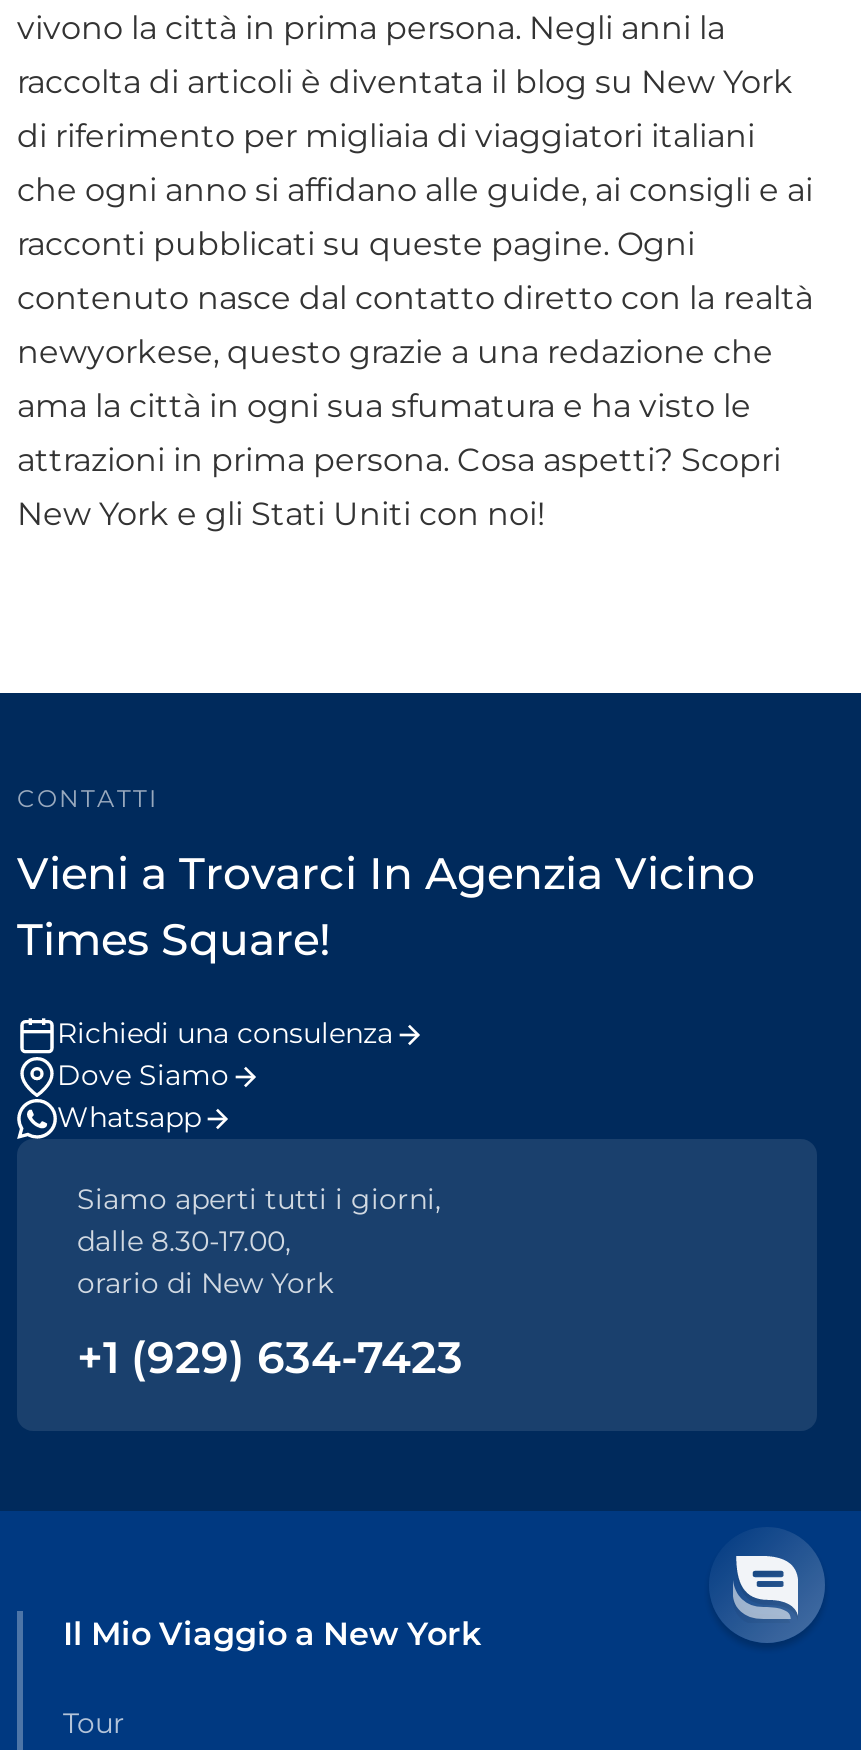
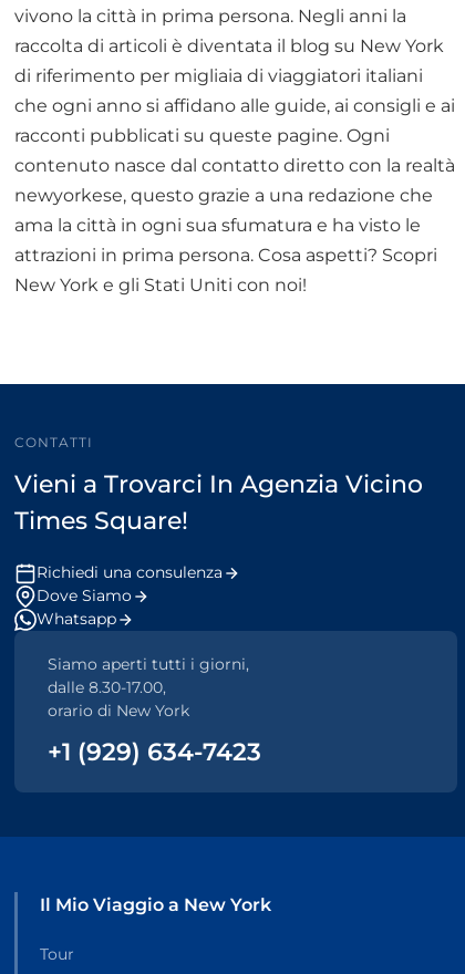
- [image]
